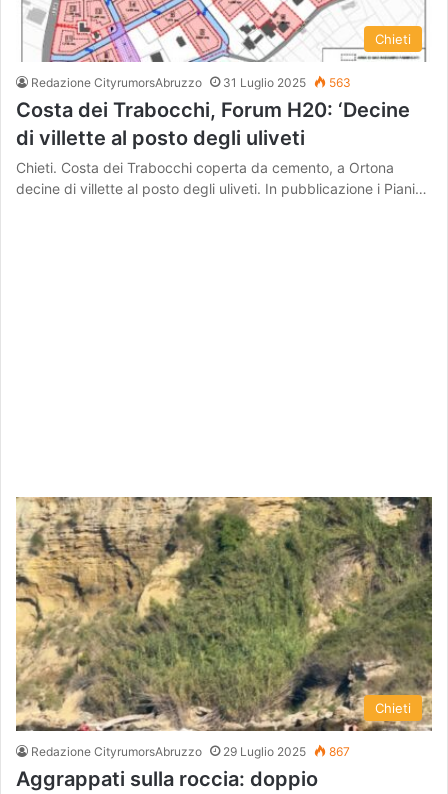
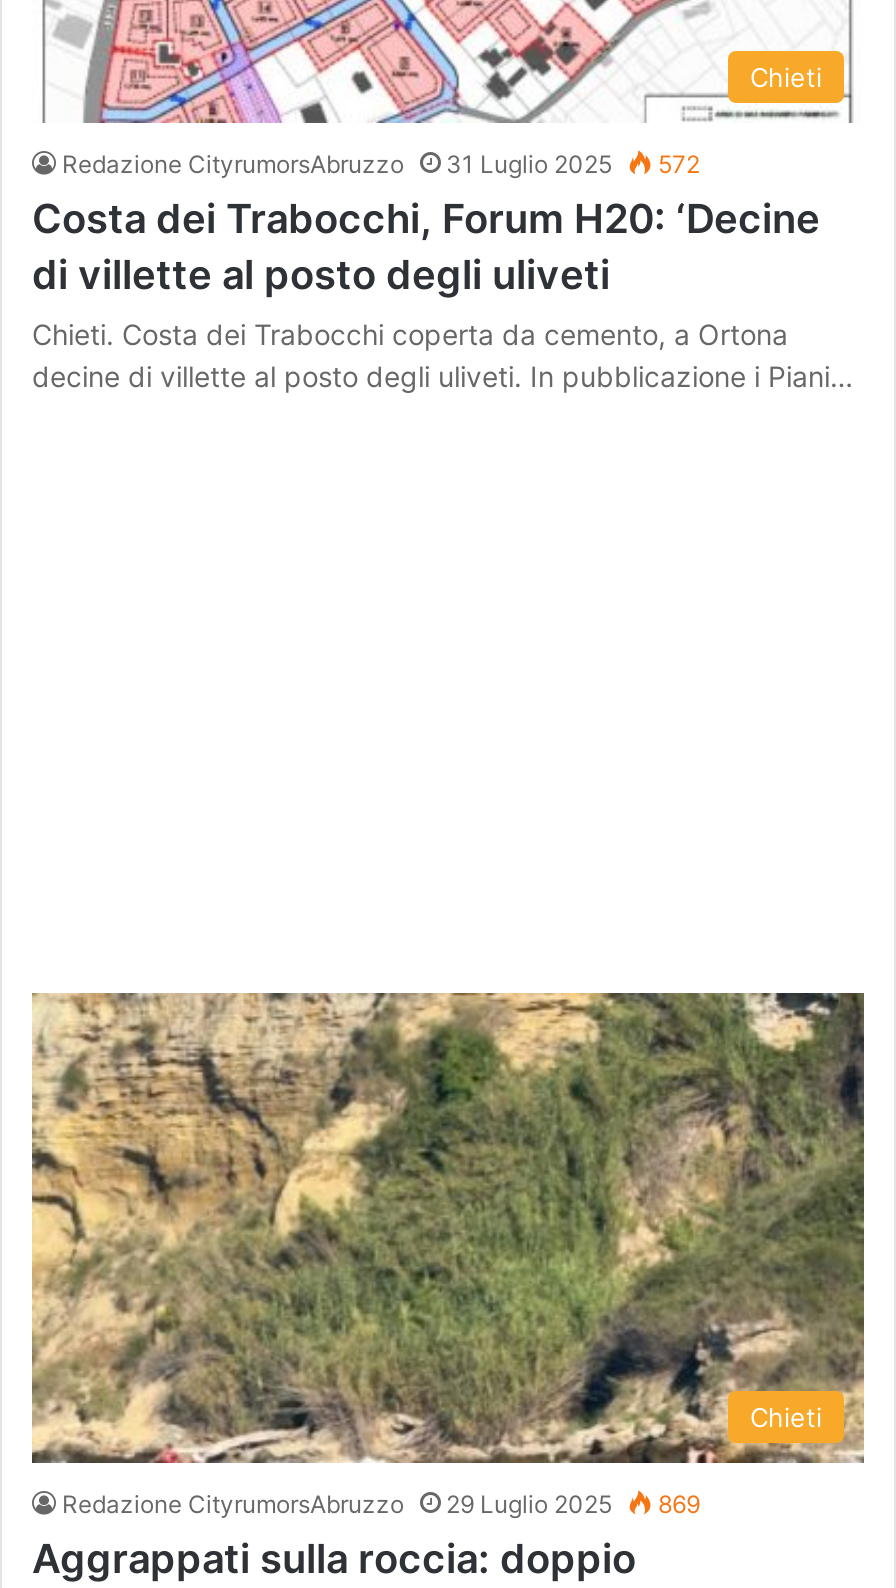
- Redazione CityrumorsAbruzzo 31 Luglio 2025 563
+ Redazione CityrumorsAbruzzo 31 Luglio 2025 572

- Redazione CityrumorsAbruzzo 29 Luglio 2025 867
+ Redazione CityrumorsAbruzzo 29 Luglio 2025 869
